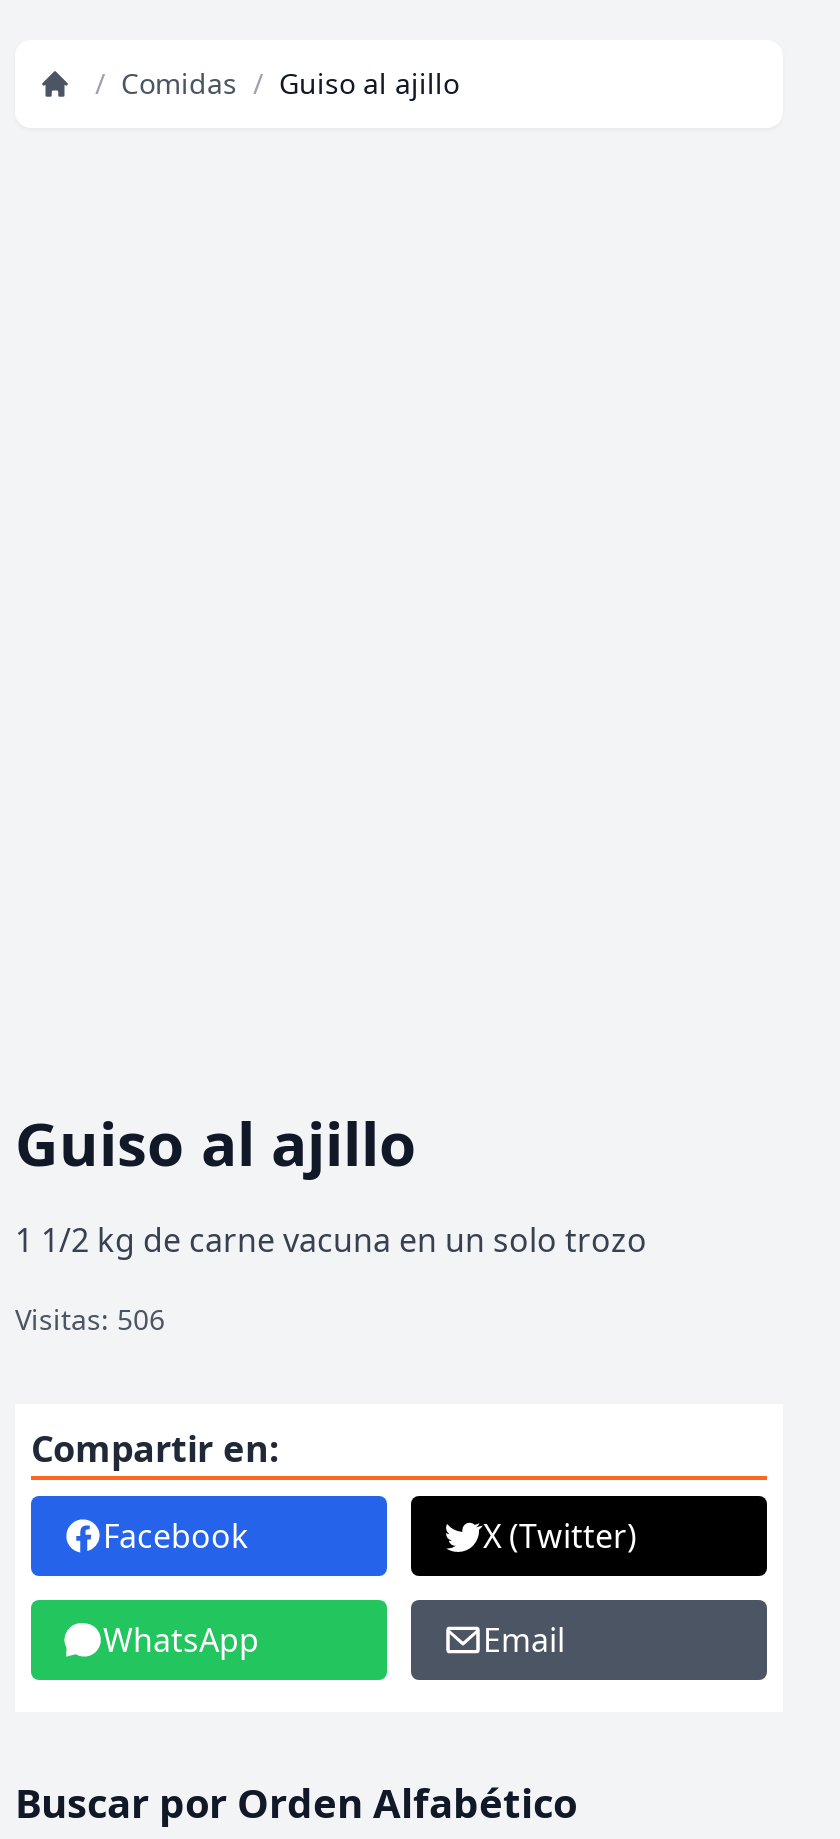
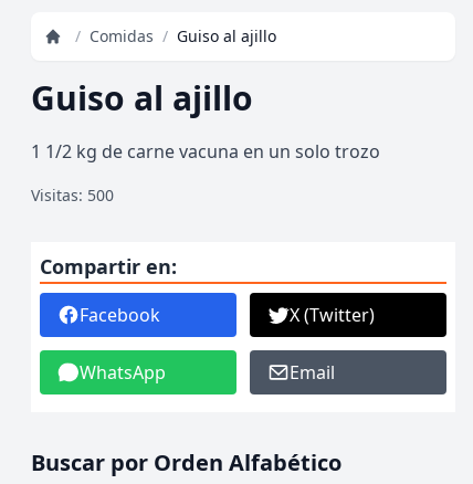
- Visitas: 506
+ Visitas: 500
